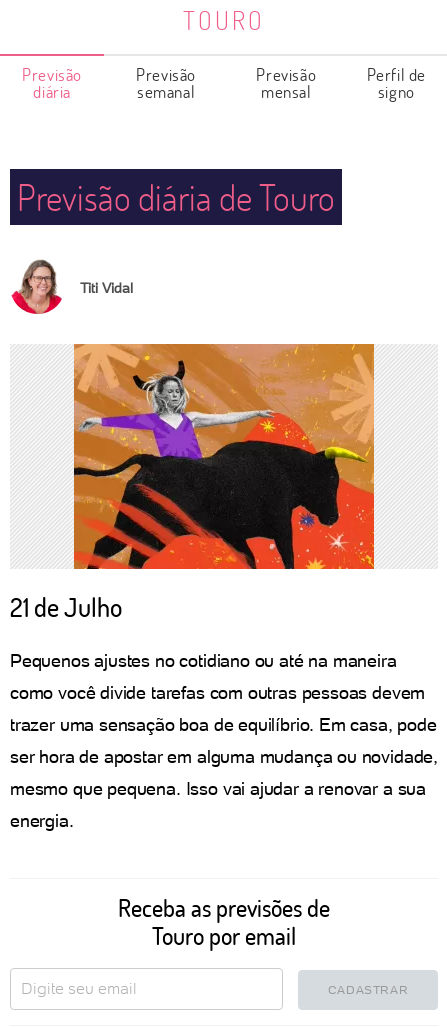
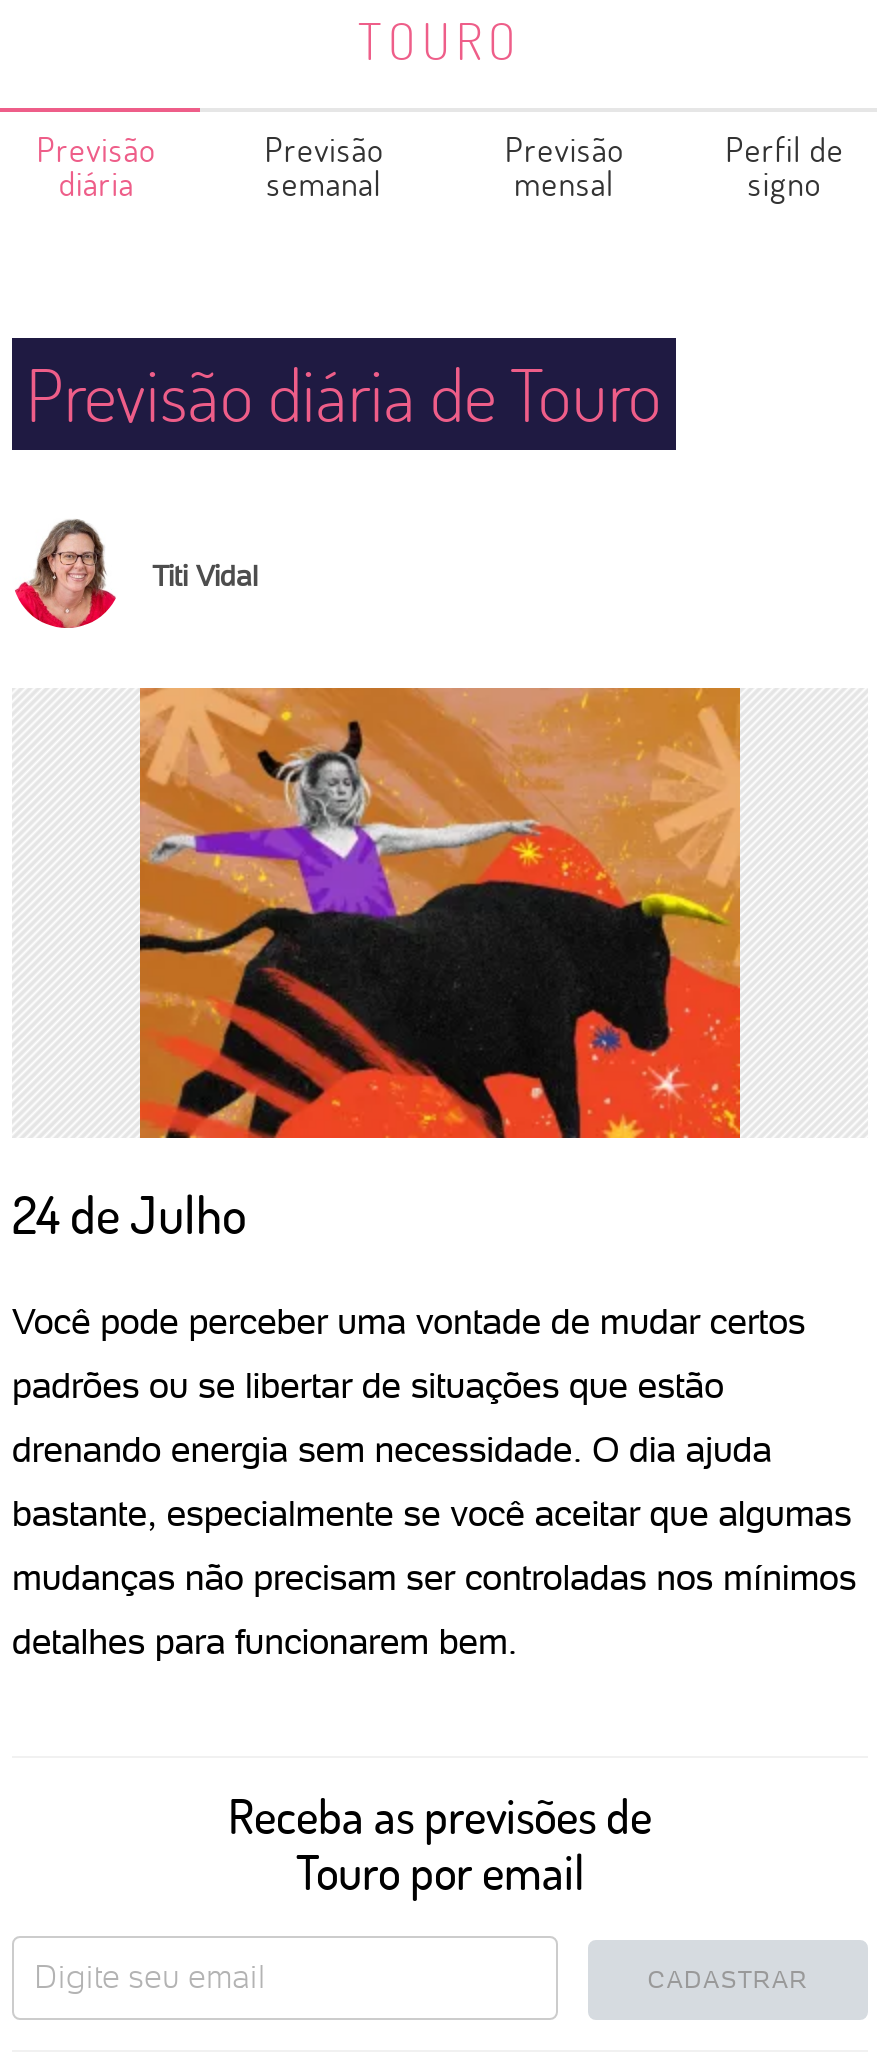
- 21 de Julho
+ 24 de Julho

- Pequenos ajustes no cotidiano ou até na maneira
+ Você pode perceber uma vontade de mudar certos

- como você divide tarefas com outras pessoas devem
+ padrões ou se libertar de situações que estão

- trazer uma sensação boa de equilíbrio. Em casa, pode
+ drenando energia sem necessidade. O dia ajuda

- ser hora de apostar em alguma mudança ou novidade,
+ bastante, especialmente se você aceitar que algumas

- mesmo que pequena. Isso vai ajudar a renovar a sua
+ mudanças não precisam ser controladas nos mínimos

- energia.
+ detalhes para funcionarem bem.
